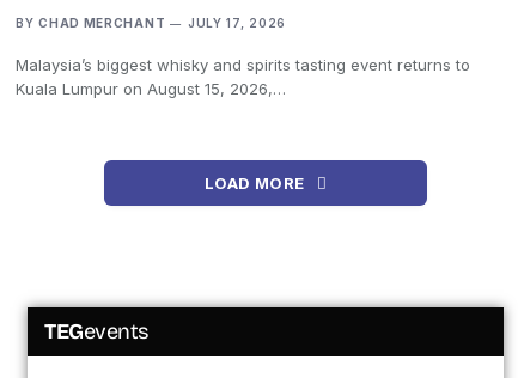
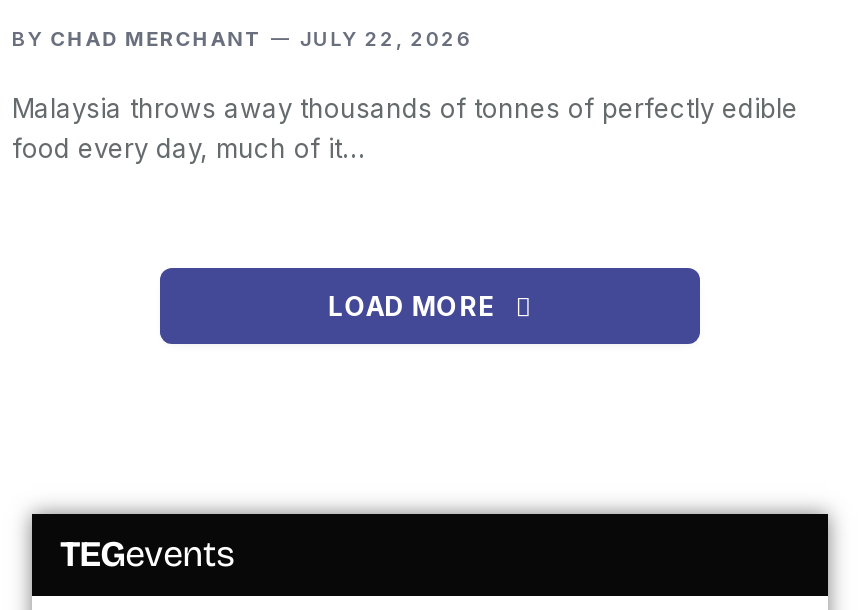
- BY CHAD MERCHANT JULY 17, 2026
+ BY CHAD MERCHANT JULY 22, 2026

- Malaysia’s biggest whisky and spirits tasting event returns to
- Kuala Lumpur on August 15, 2026,…
+ Malaysia throws away thousands of tonnes of perfectly edible
+ food every day, much of it…
